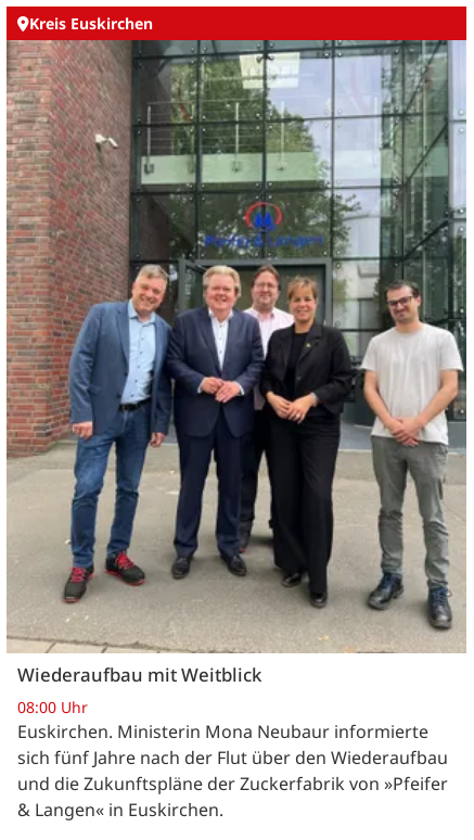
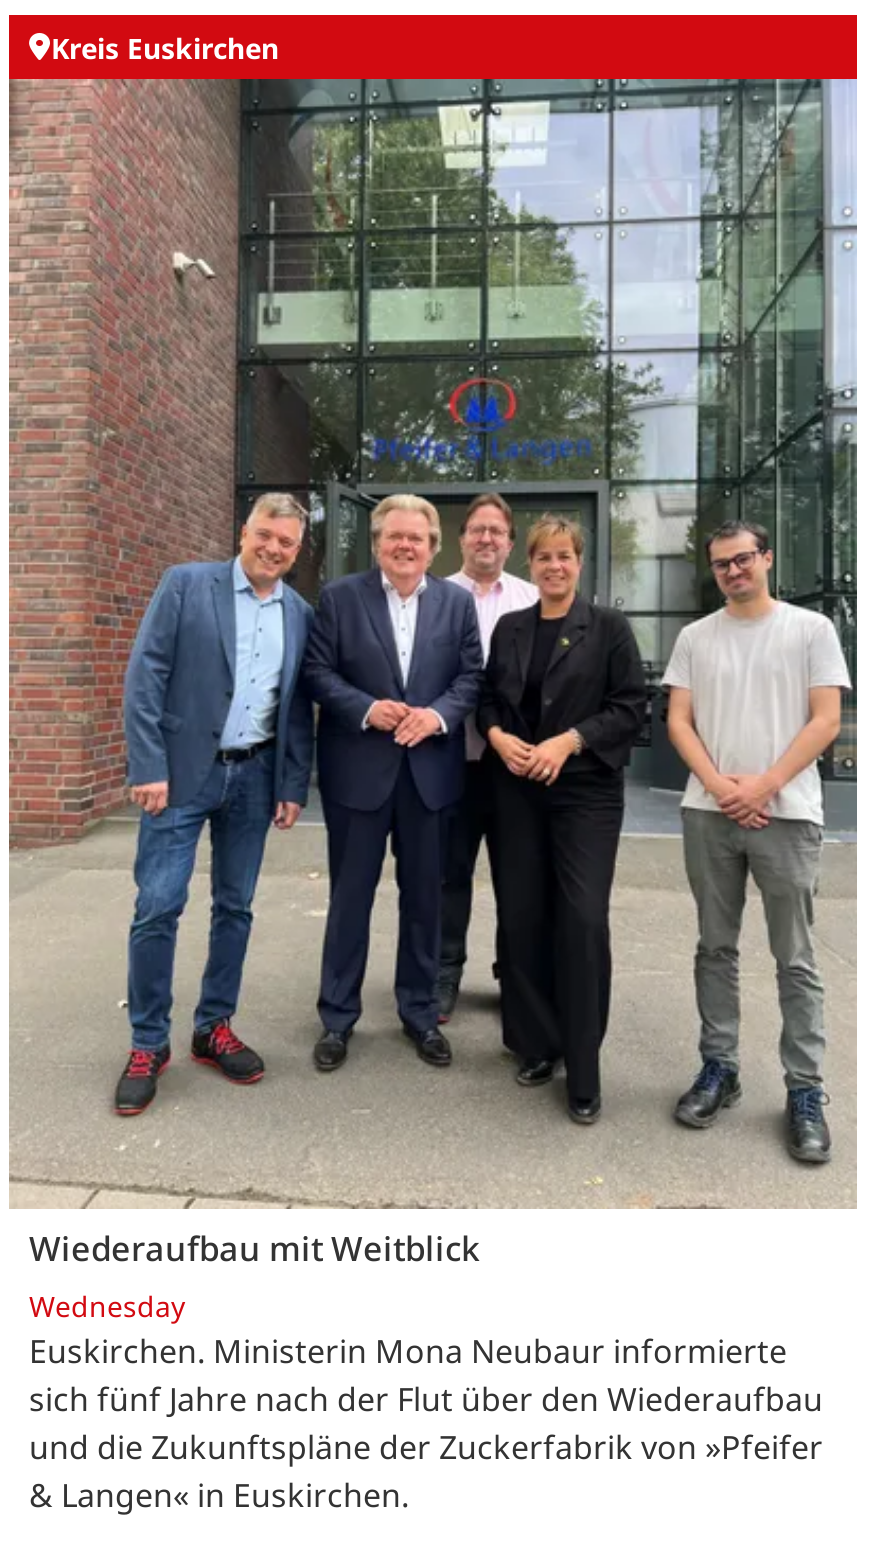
- 08:00 Uhr
+ Wednesday
